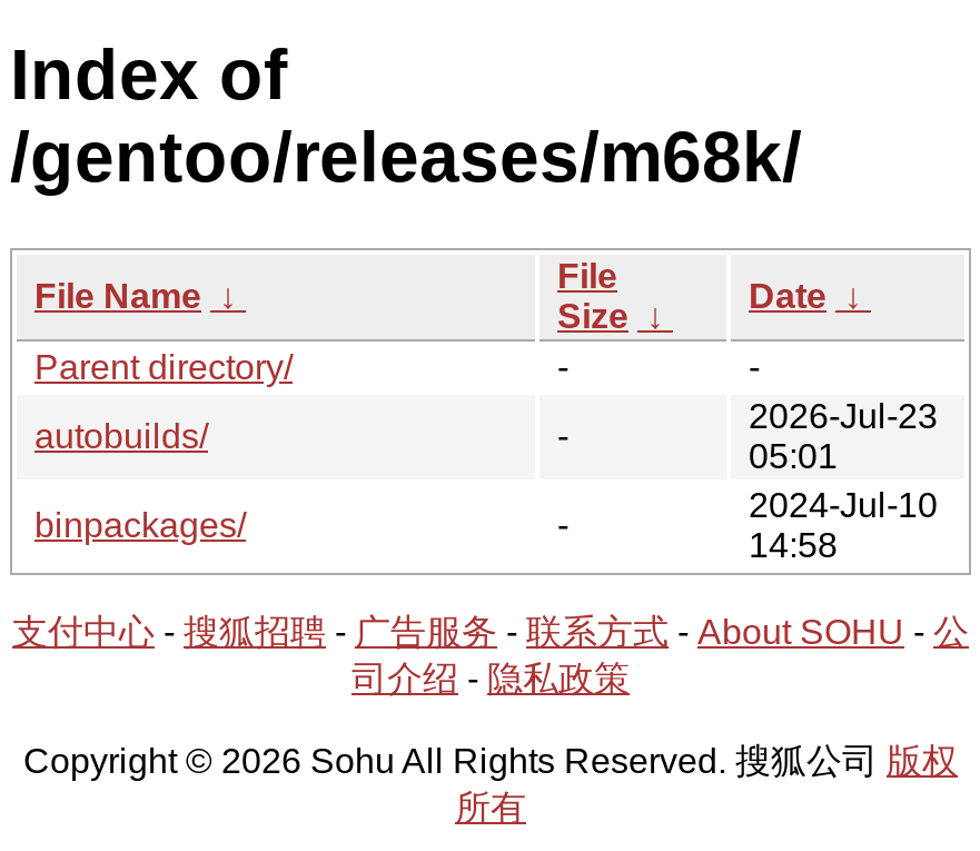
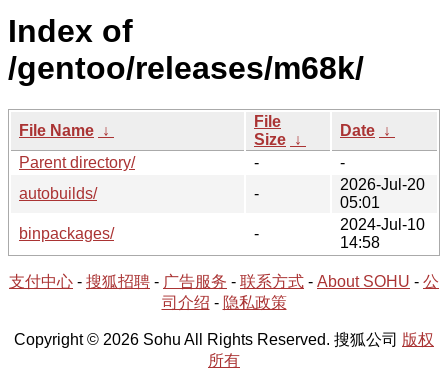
- 2026-Jul-23
+ 2026-Jul-20
